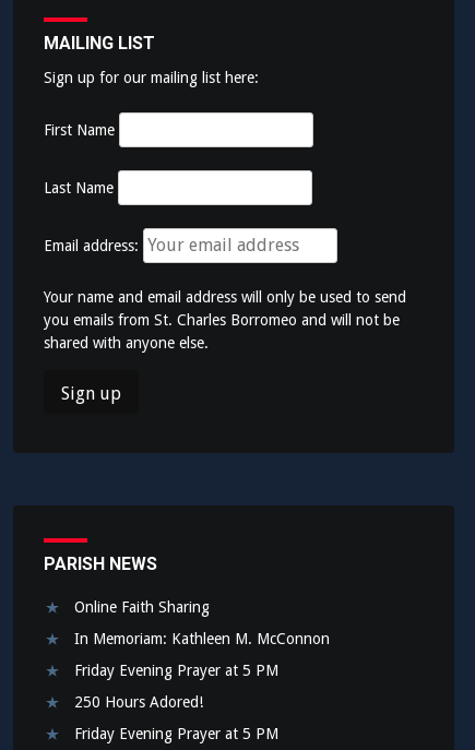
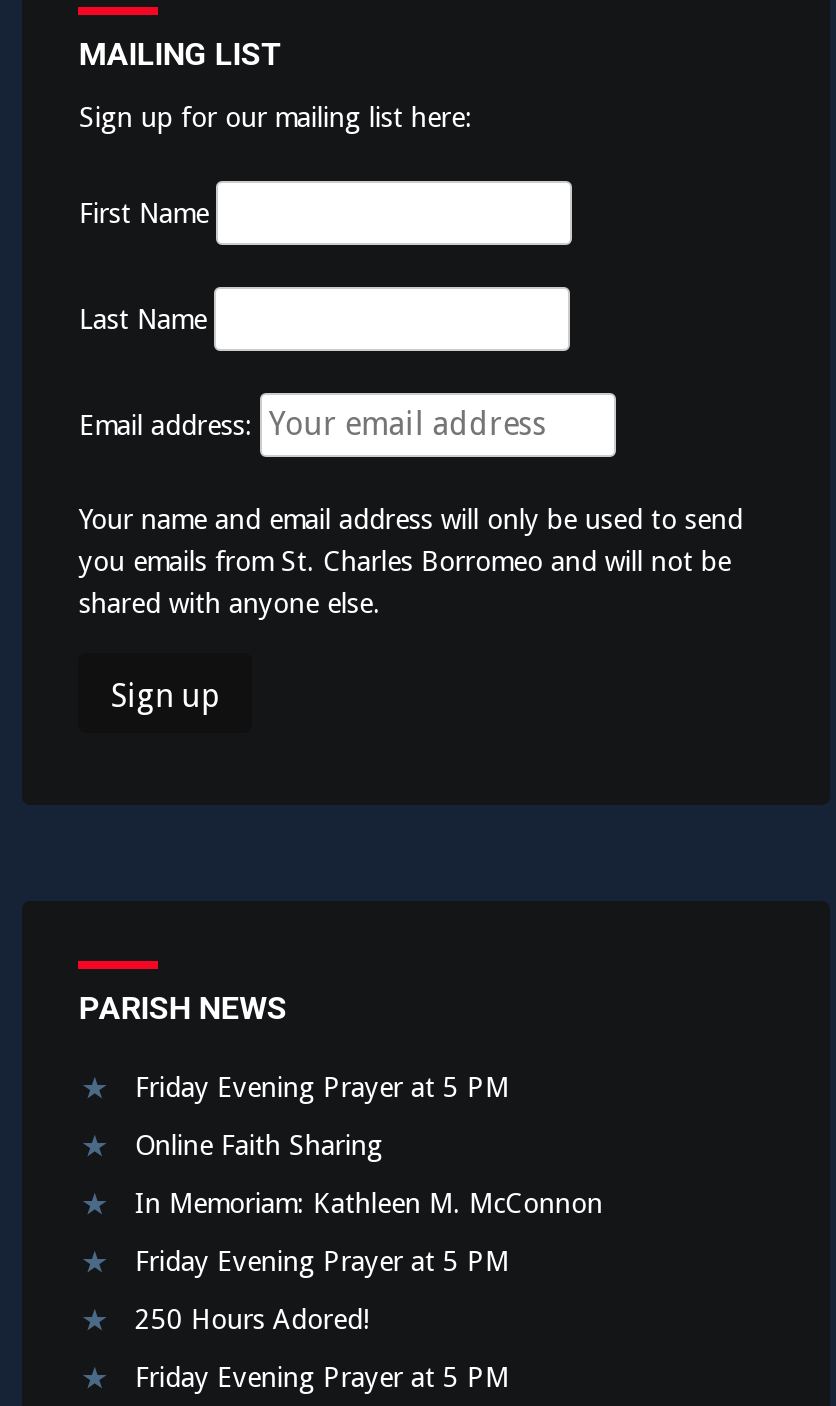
+ Friday Evening Prayer at 5 PM
